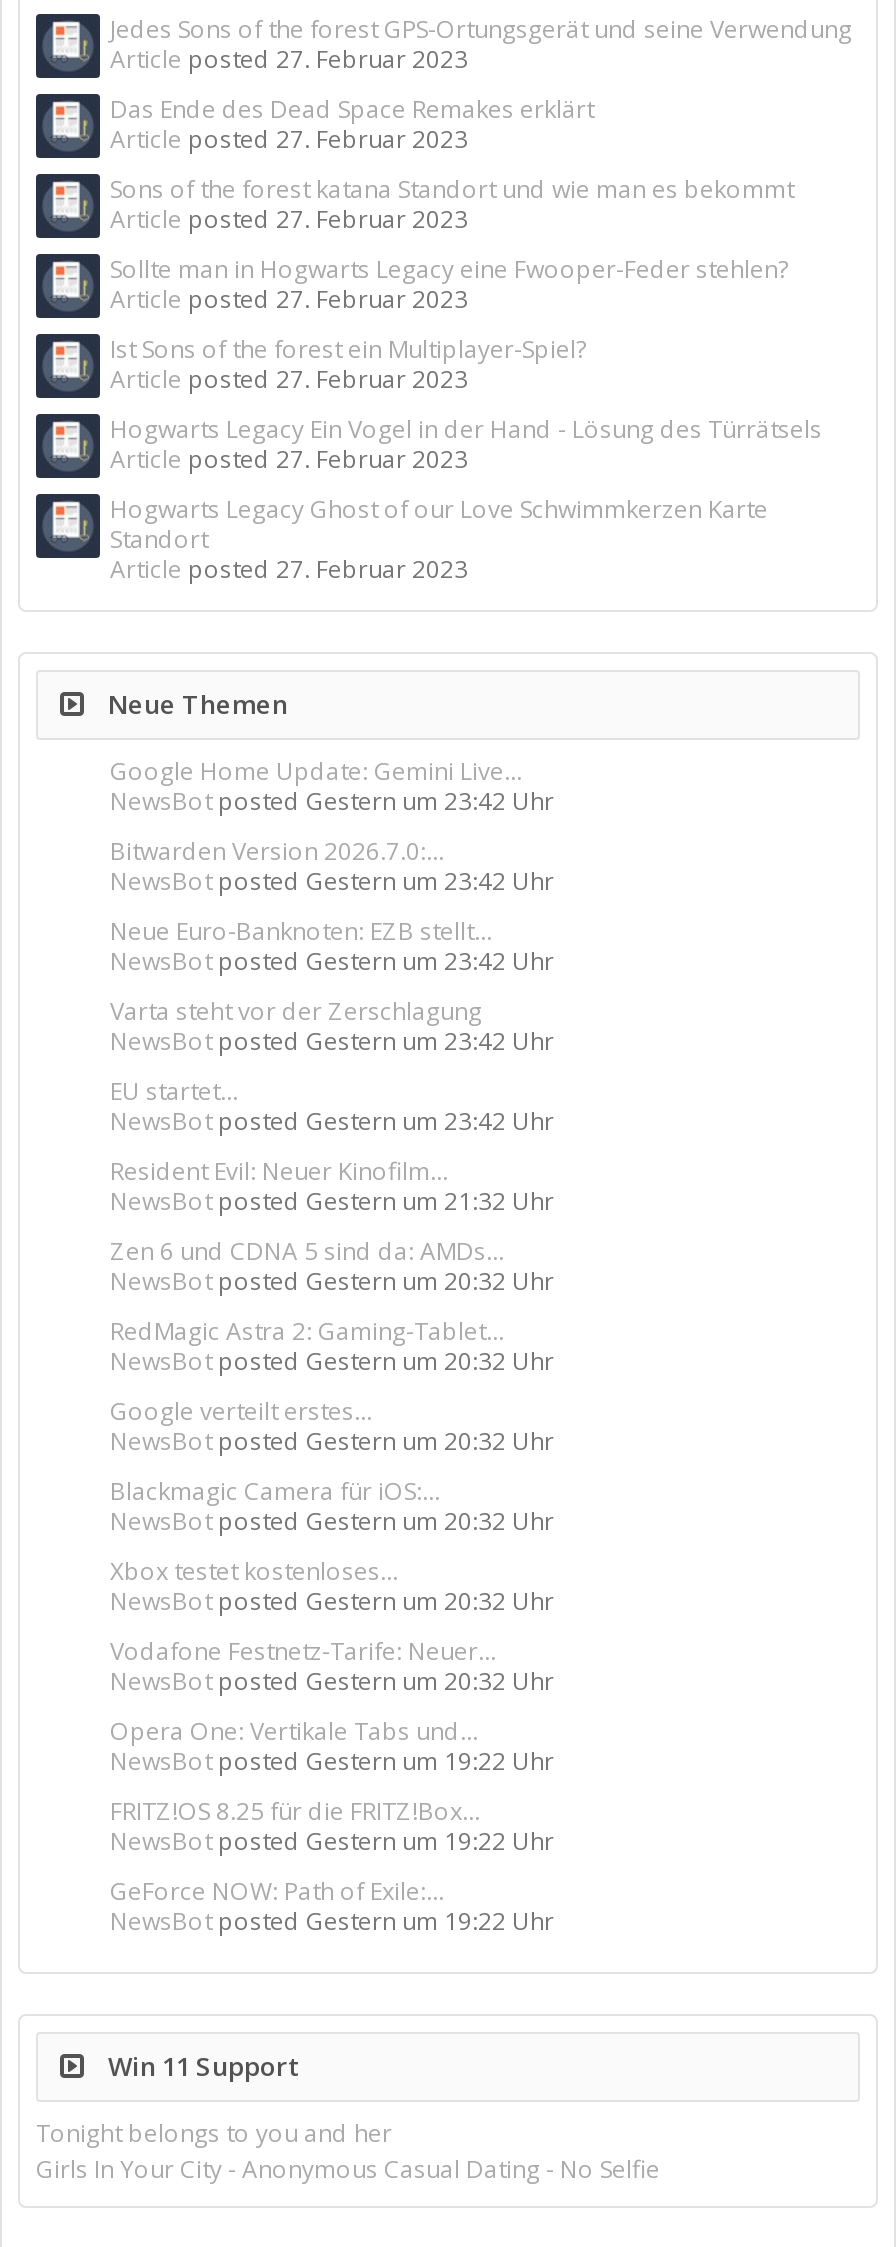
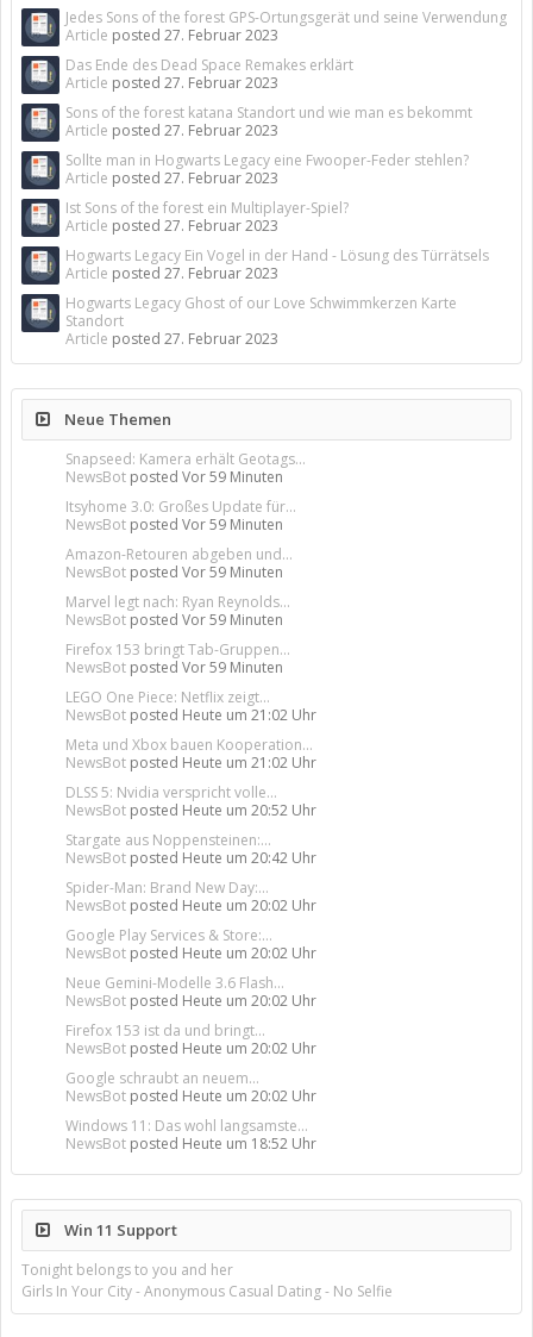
- Google Home Update: Gemini Live...
- NewsBot posted Gestern um 23:42 Uhr
+ Snapseed: Kamera erhält Geotags...
+ NewsBot posted Vor 59 Minuten

- Bitwarden Version 2026.7.0:...
- NewsBot posted Gestern um 23:42 Uhr
+ Itsyhome 3.0: Großes Update für...
+ NewsBot posted Vor 59 Minuten

- Neue Euro-Banknoten: EZB stellt...
- NewsBot posted Gestern um 23:42 Uhr
+ Amazon-Retouren abgeben und...
+ NewsBot posted Vor 59 Minuten

- Varta steht vor der Zerschlagung
- NewsBot posted Gestern um 23:42 Uhr
+ Marvel legt nach: Ryan Reynolds...
+ NewsBot posted Vor 59 Minuten

- EU startet...
- NewsBot posted Gestern um 23:42 Uhr
+ Firefox 153 bringt Tab-Gruppen...
+ NewsBot posted Vor 59 Minuten

- Resident Evil: Neuer Kinofilm...
- NewsBot posted Gestern um 21:32 Uhr
+ LEGO One Piece: Netflix zeigt...
+ NewsBot posted Heute um 21:02 Uhr

- Zen 6 und CDNA 5 sind da: AMDs...
- NewsBot posted Gestern um 20:32 Uhr
+ Meta und Xbox bauen Kooperation...
+ NewsBot posted Heute um 21:02 Uhr

- RedMagic Astra 2: Gaming-Tablet...
- NewsBot posted Gestern um 20:32 Uhr
+ DLSS 5: Nvidia verspricht volle...
+ NewsBot posted Heute um 20:52 Uhr

- Google verteilt erstes...
- NewsBot posted Gestern um 20:32 Uhr
+ Stargate aus Noppensteinen:...
+ NewsBot posted Heute um 20:42 Uhr

- Blackmagic Camera für iOS:...
- NewsBotposted Gestern um 20:32 Uhr
+ Spider-Man: Brand New Day:...
+ NewsBotposted Heute um 20:02 Uhr

- Xbox testet kostenloses...
- NewsBot posted Gestern um 20:32 Uhr
+ Google Play Services & Store:...
+ NewsBot posted Heute um 20:02 Uhr

- Vodafone Festnetz-Tarife: Neuer...
- NewsBot posted Gestern um 20:32 Uhr
+ Neue Gemini-Modelle 3.6 Flash...
+ NewsBot posted Heute um 20:02 Uhr

- Opera One: Vertikale Tabs und...
- NewsBot posted Gestern um 19:22 Uhr
+ Firefox 153 ist da und bringt...
+ NewsBot posted Heute um 20:02 Uhr

- FRITZ!OS 8.25 für die FRITZ!Box...
- NewsBot posted Gestern um 19:22 Uhr
+ Google schraubt an neuem...
+ NewsBot posted Heute um 20:02 Uhr

- GeForce NOW: Path of Exile:...
- NewsBot posted Gestern um 19:22 Uhr
+ Windows 11: Das wohl langsamste...
+ NewsBot posted Heute um 18:52 Uhr
